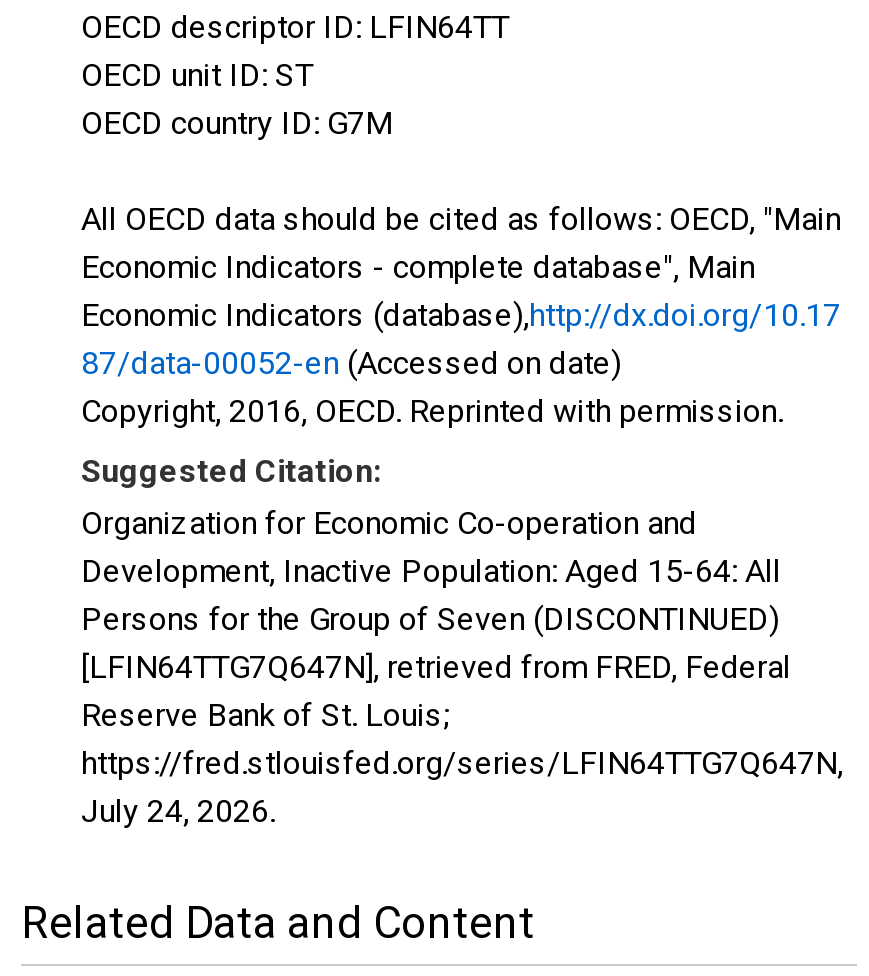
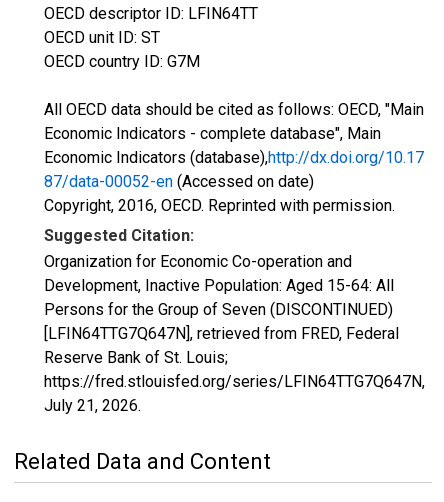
- July 24, 2026.
+ July 21, 2026.
